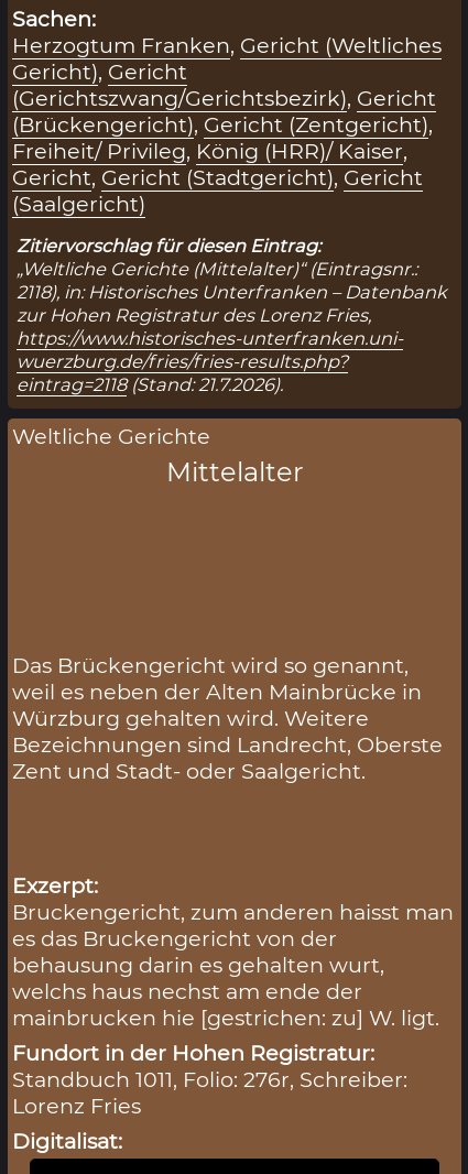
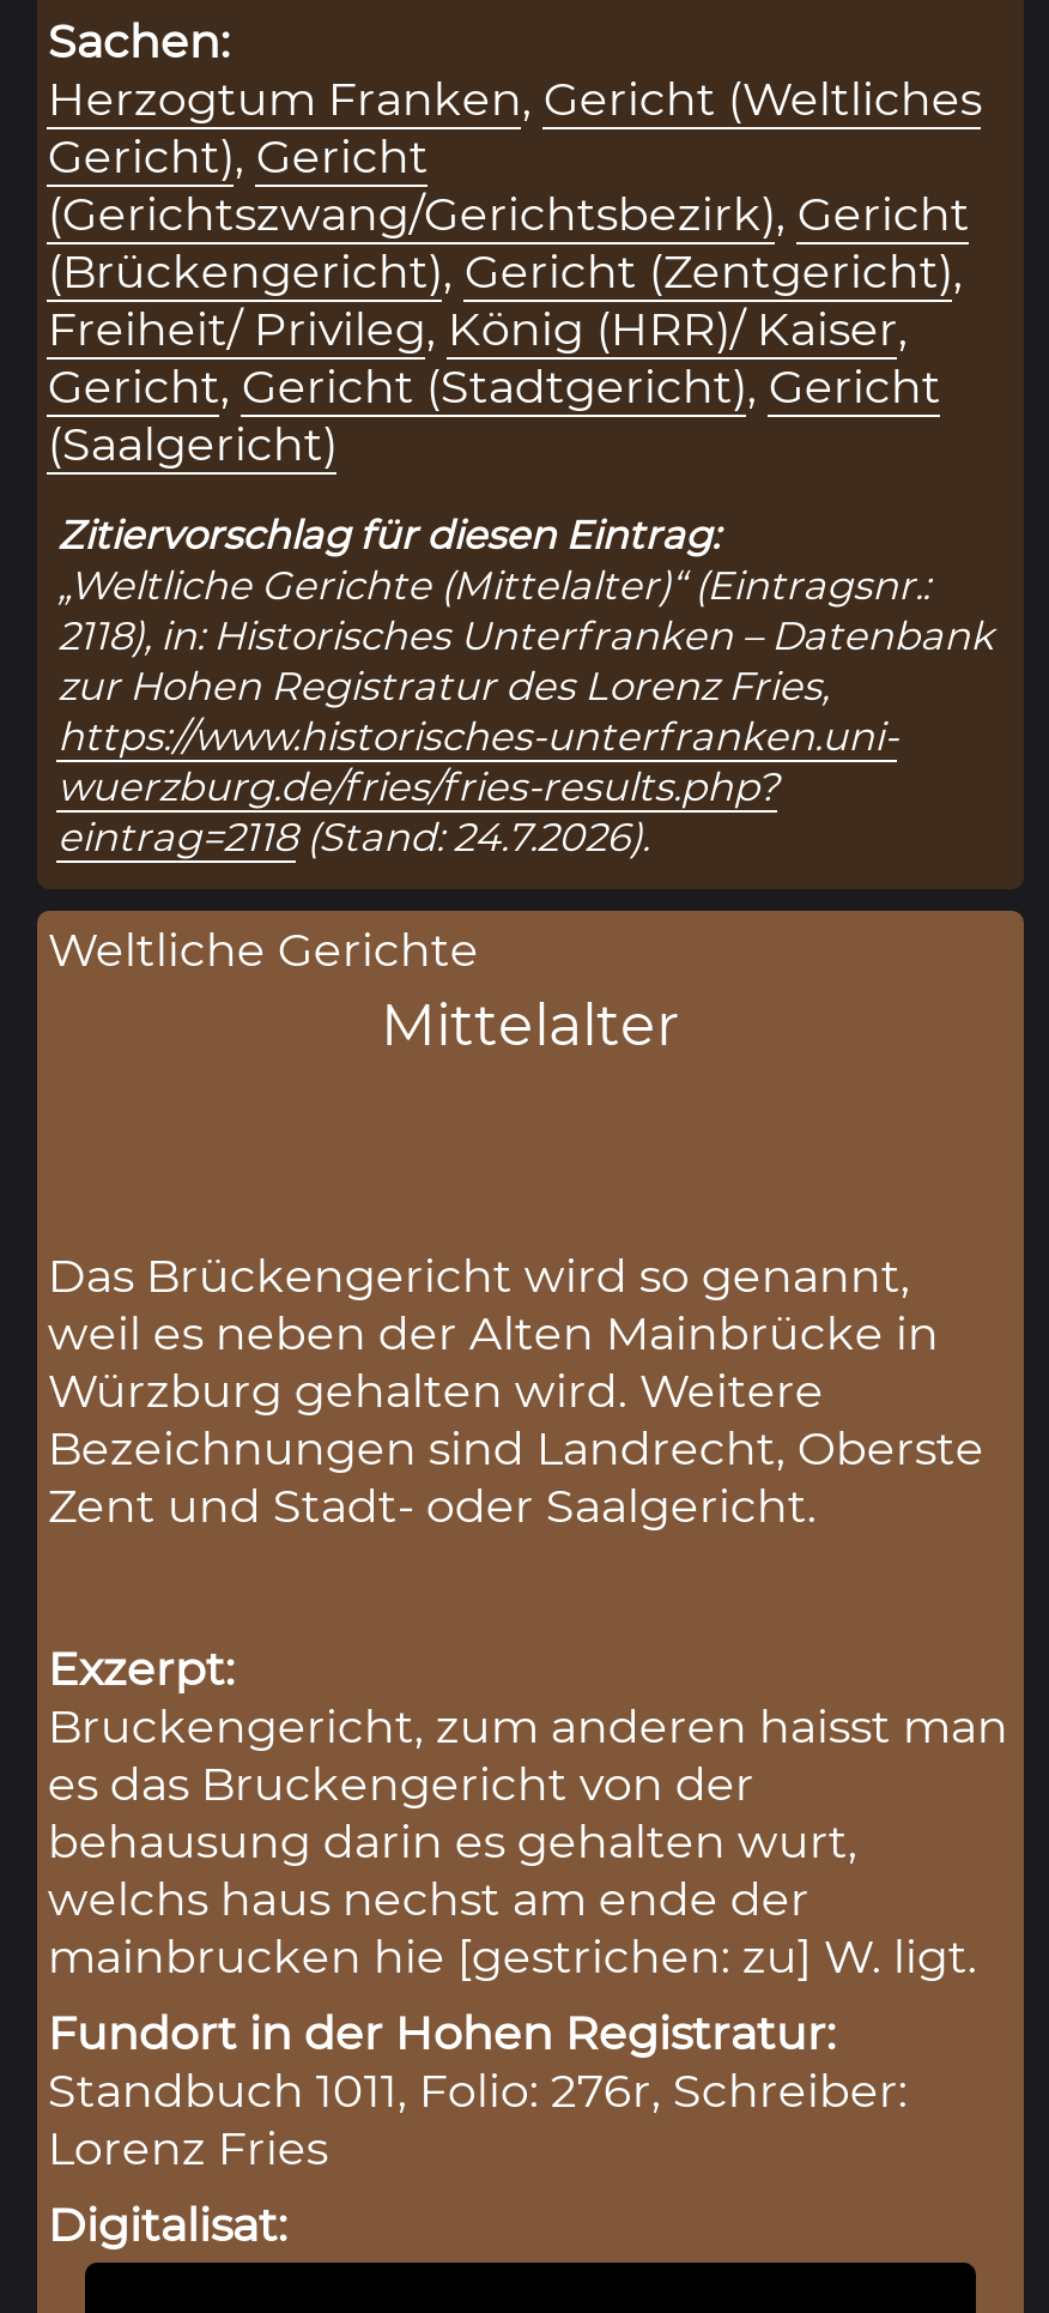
- eintrag=2118(Stand: 21.7.2026).
+ eintrag=2118(Stand: 24.7.2026).
